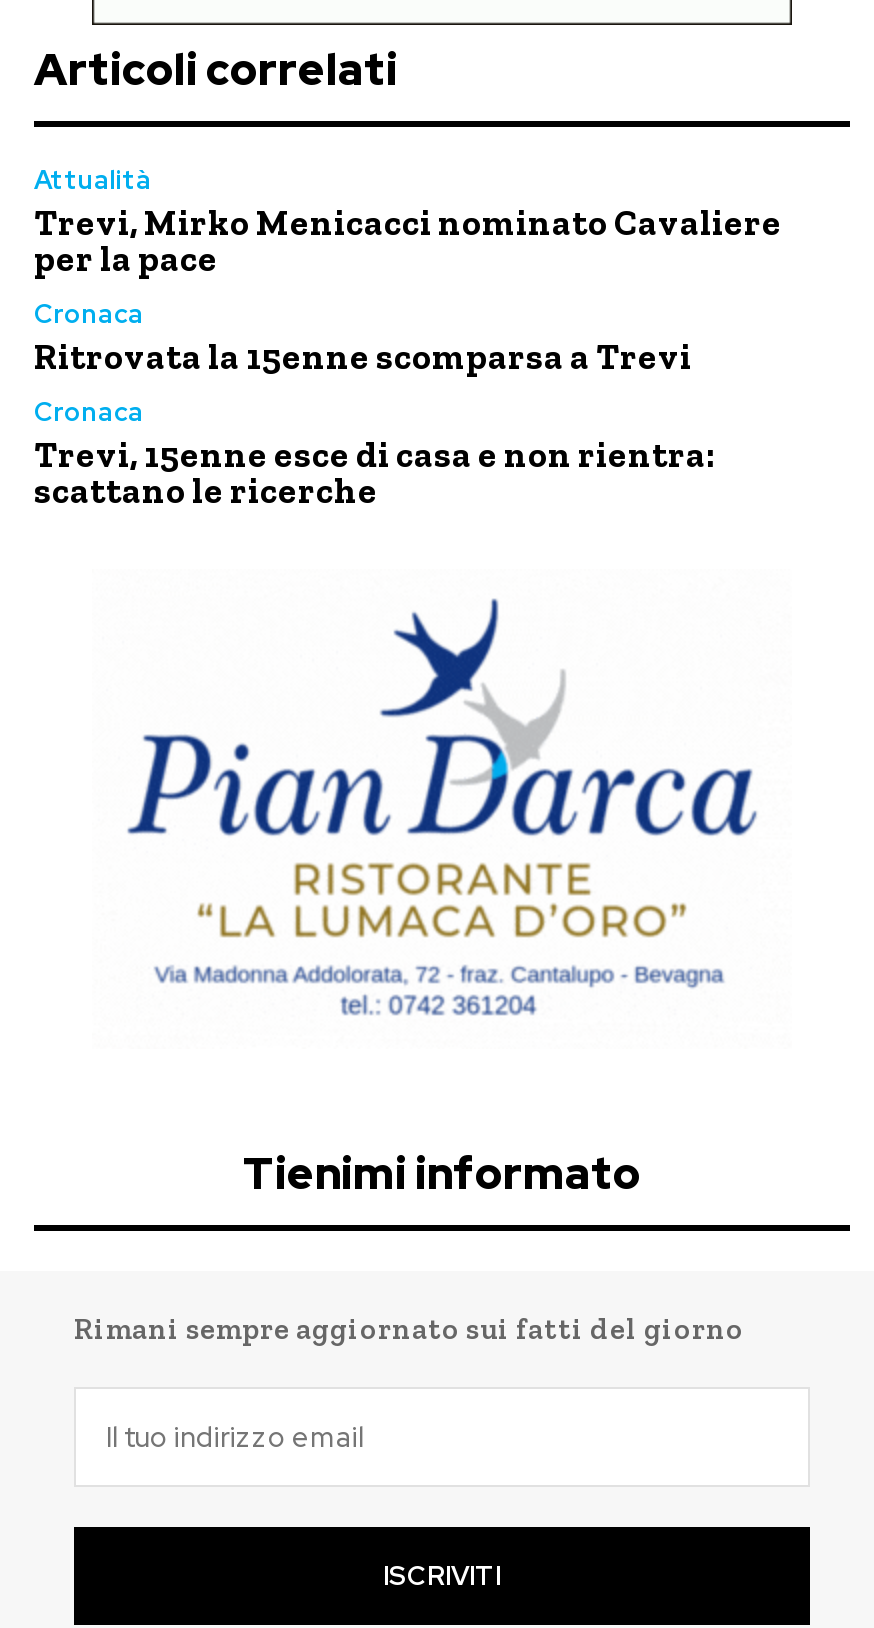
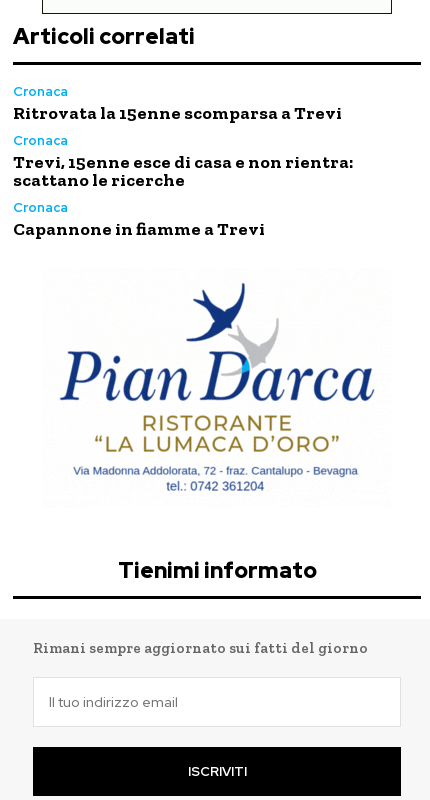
- Attualità
- Trevi, Mirko Menicacci nominato Cavaliere
- per la pace

moved up: Cronaca | Ritrovata la 15enne scomparsa a Trevi | Cronaca | Trevi, 15enne esce di casa e non rientra: | scattano le ricerche

+ Cronaca
+ Capannone in fiamme a Trevi
